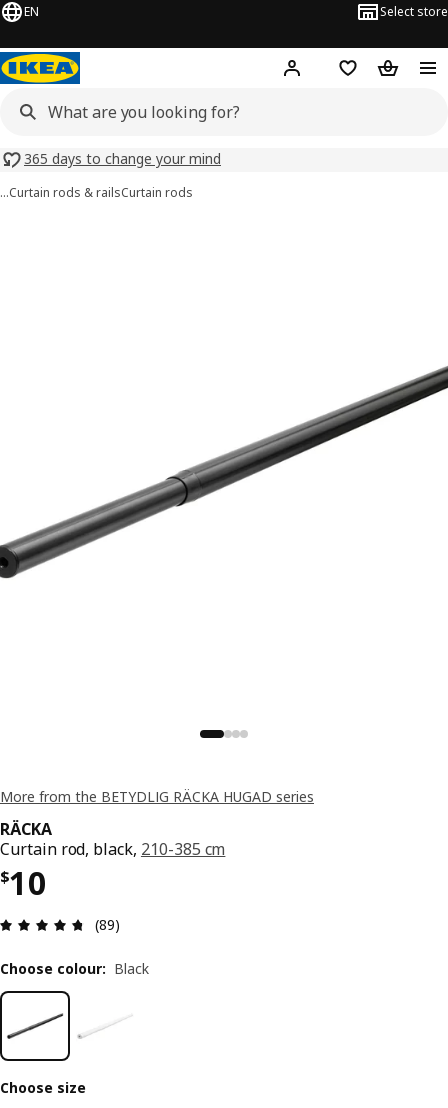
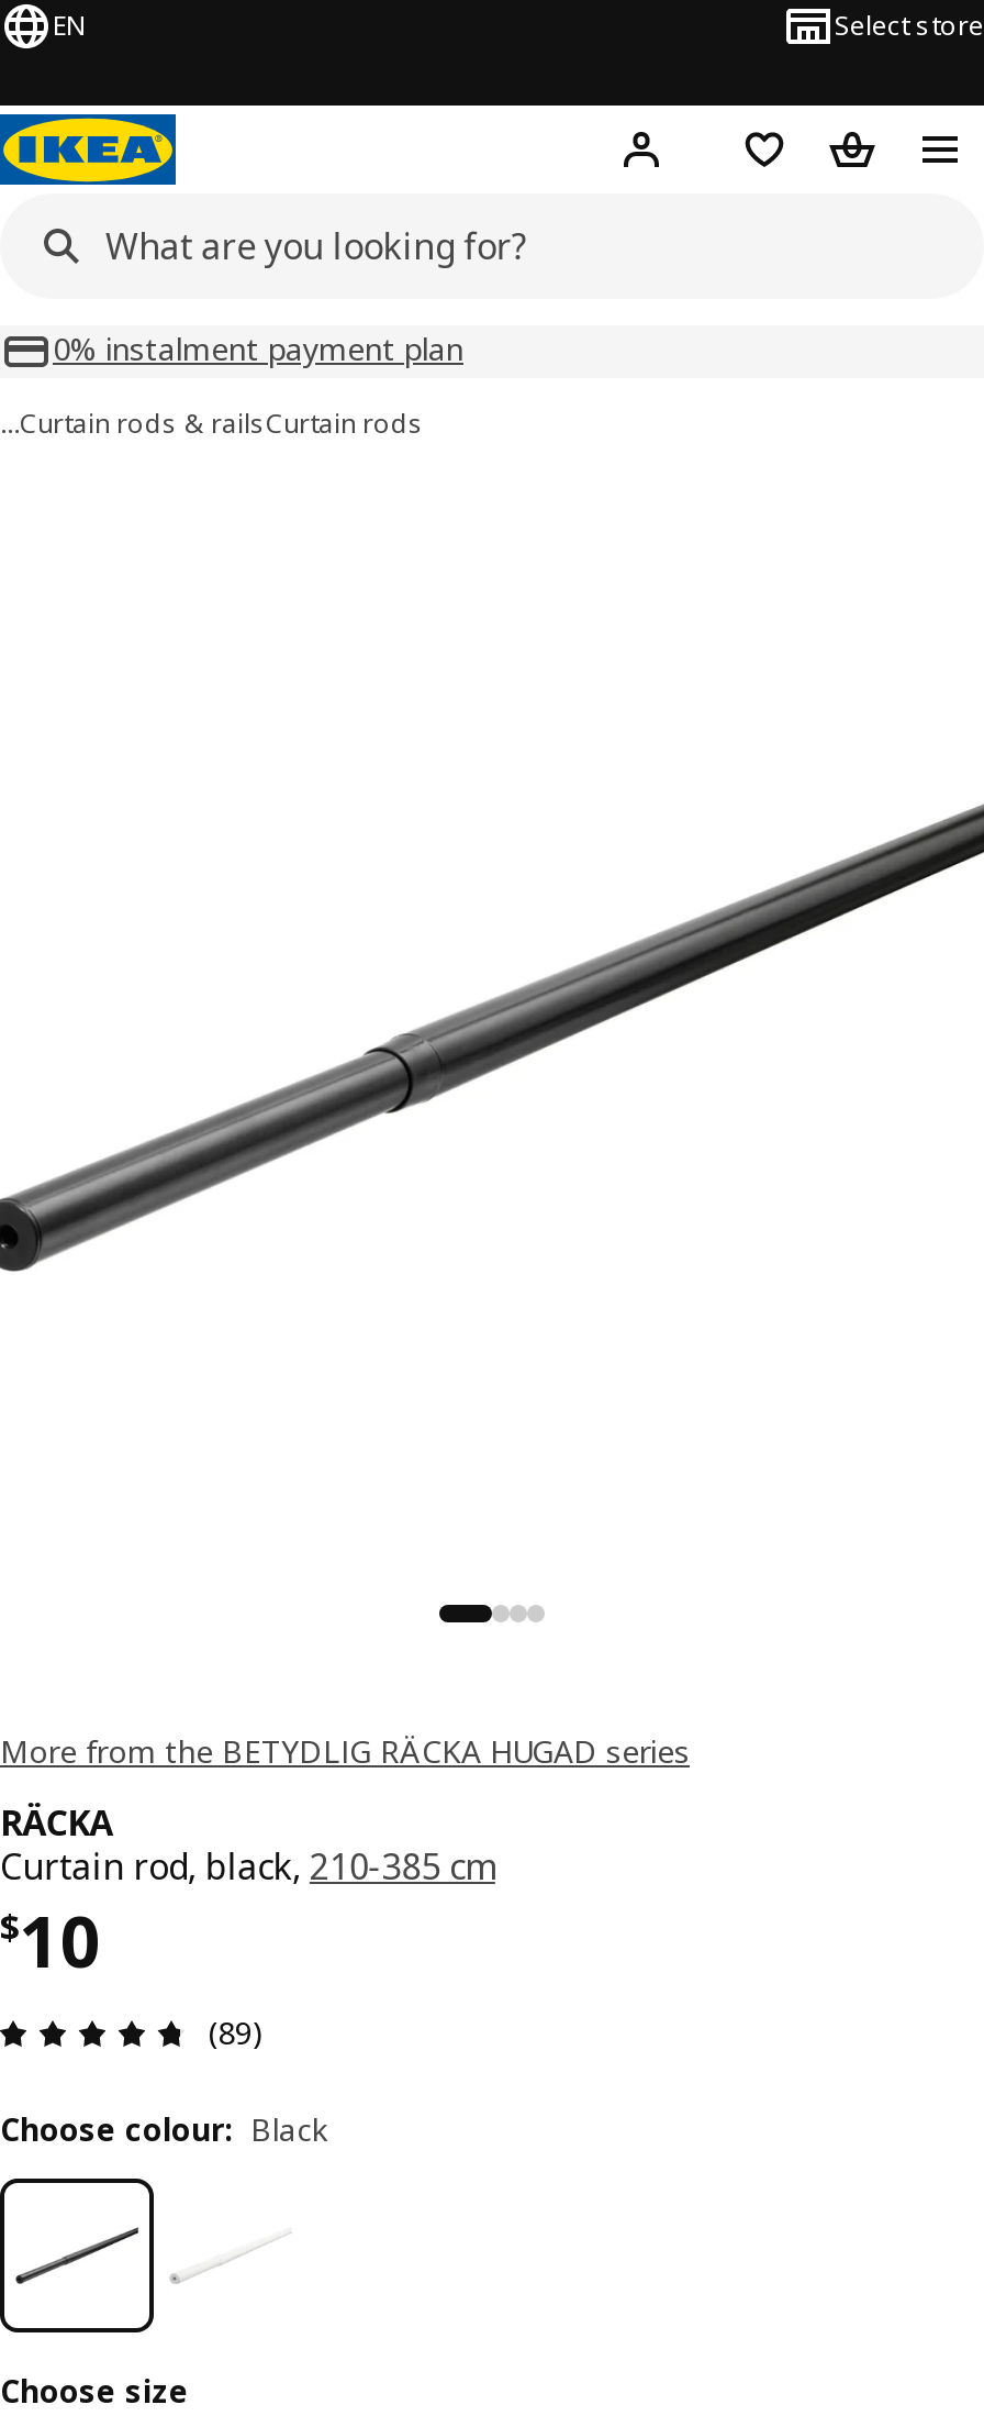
- 365 days to change your mind
+ 0% instalment payment plan
